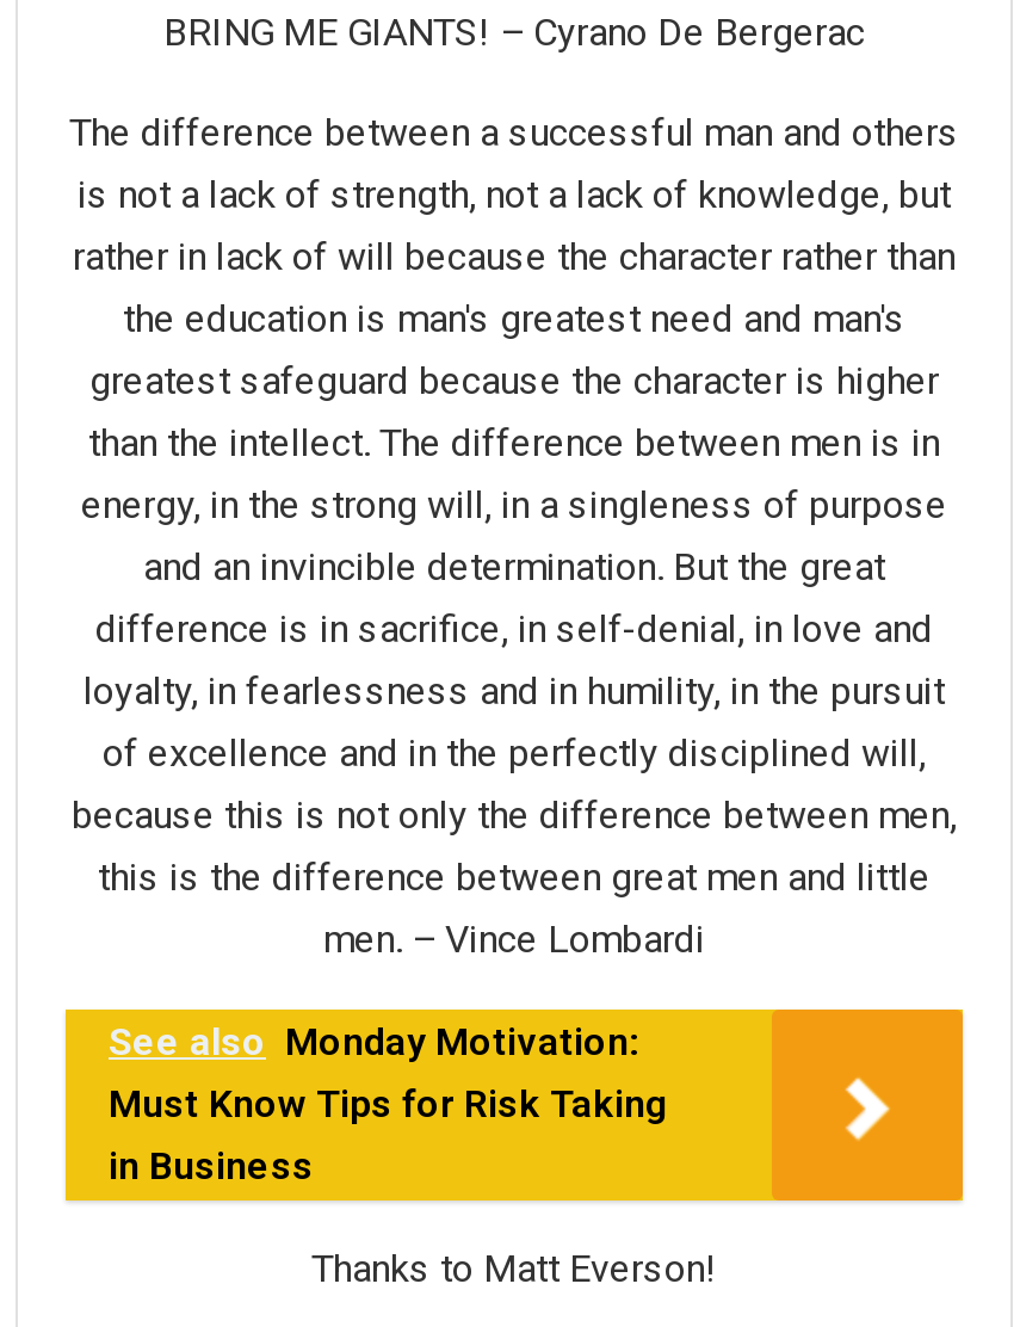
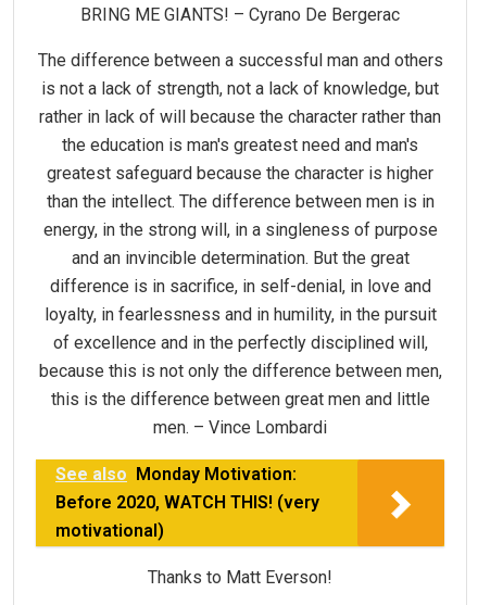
- Must Know Tips for Risk Taking
- in Business
+ Before 2020, WATCH THIS! (very
+ motivational)
